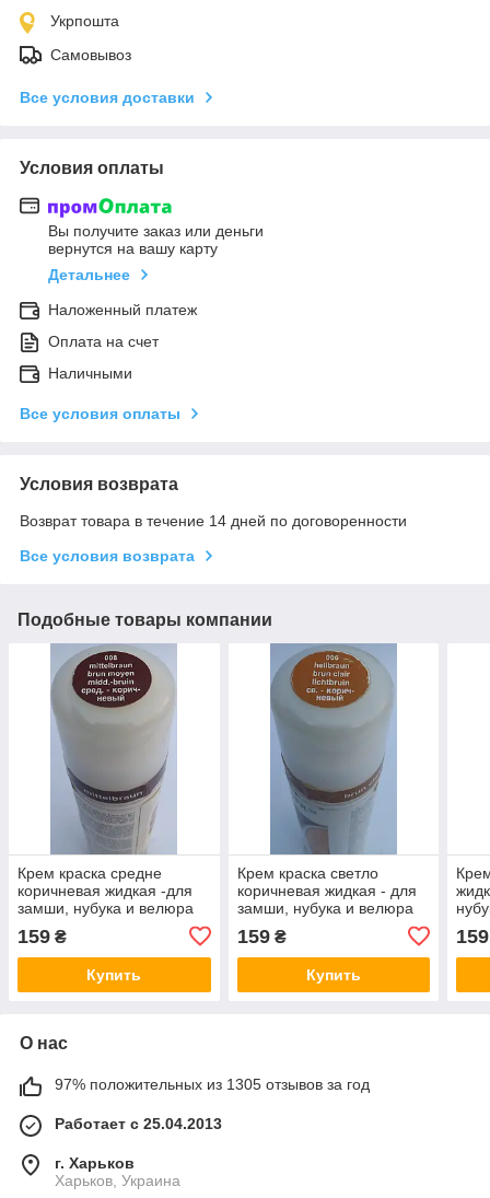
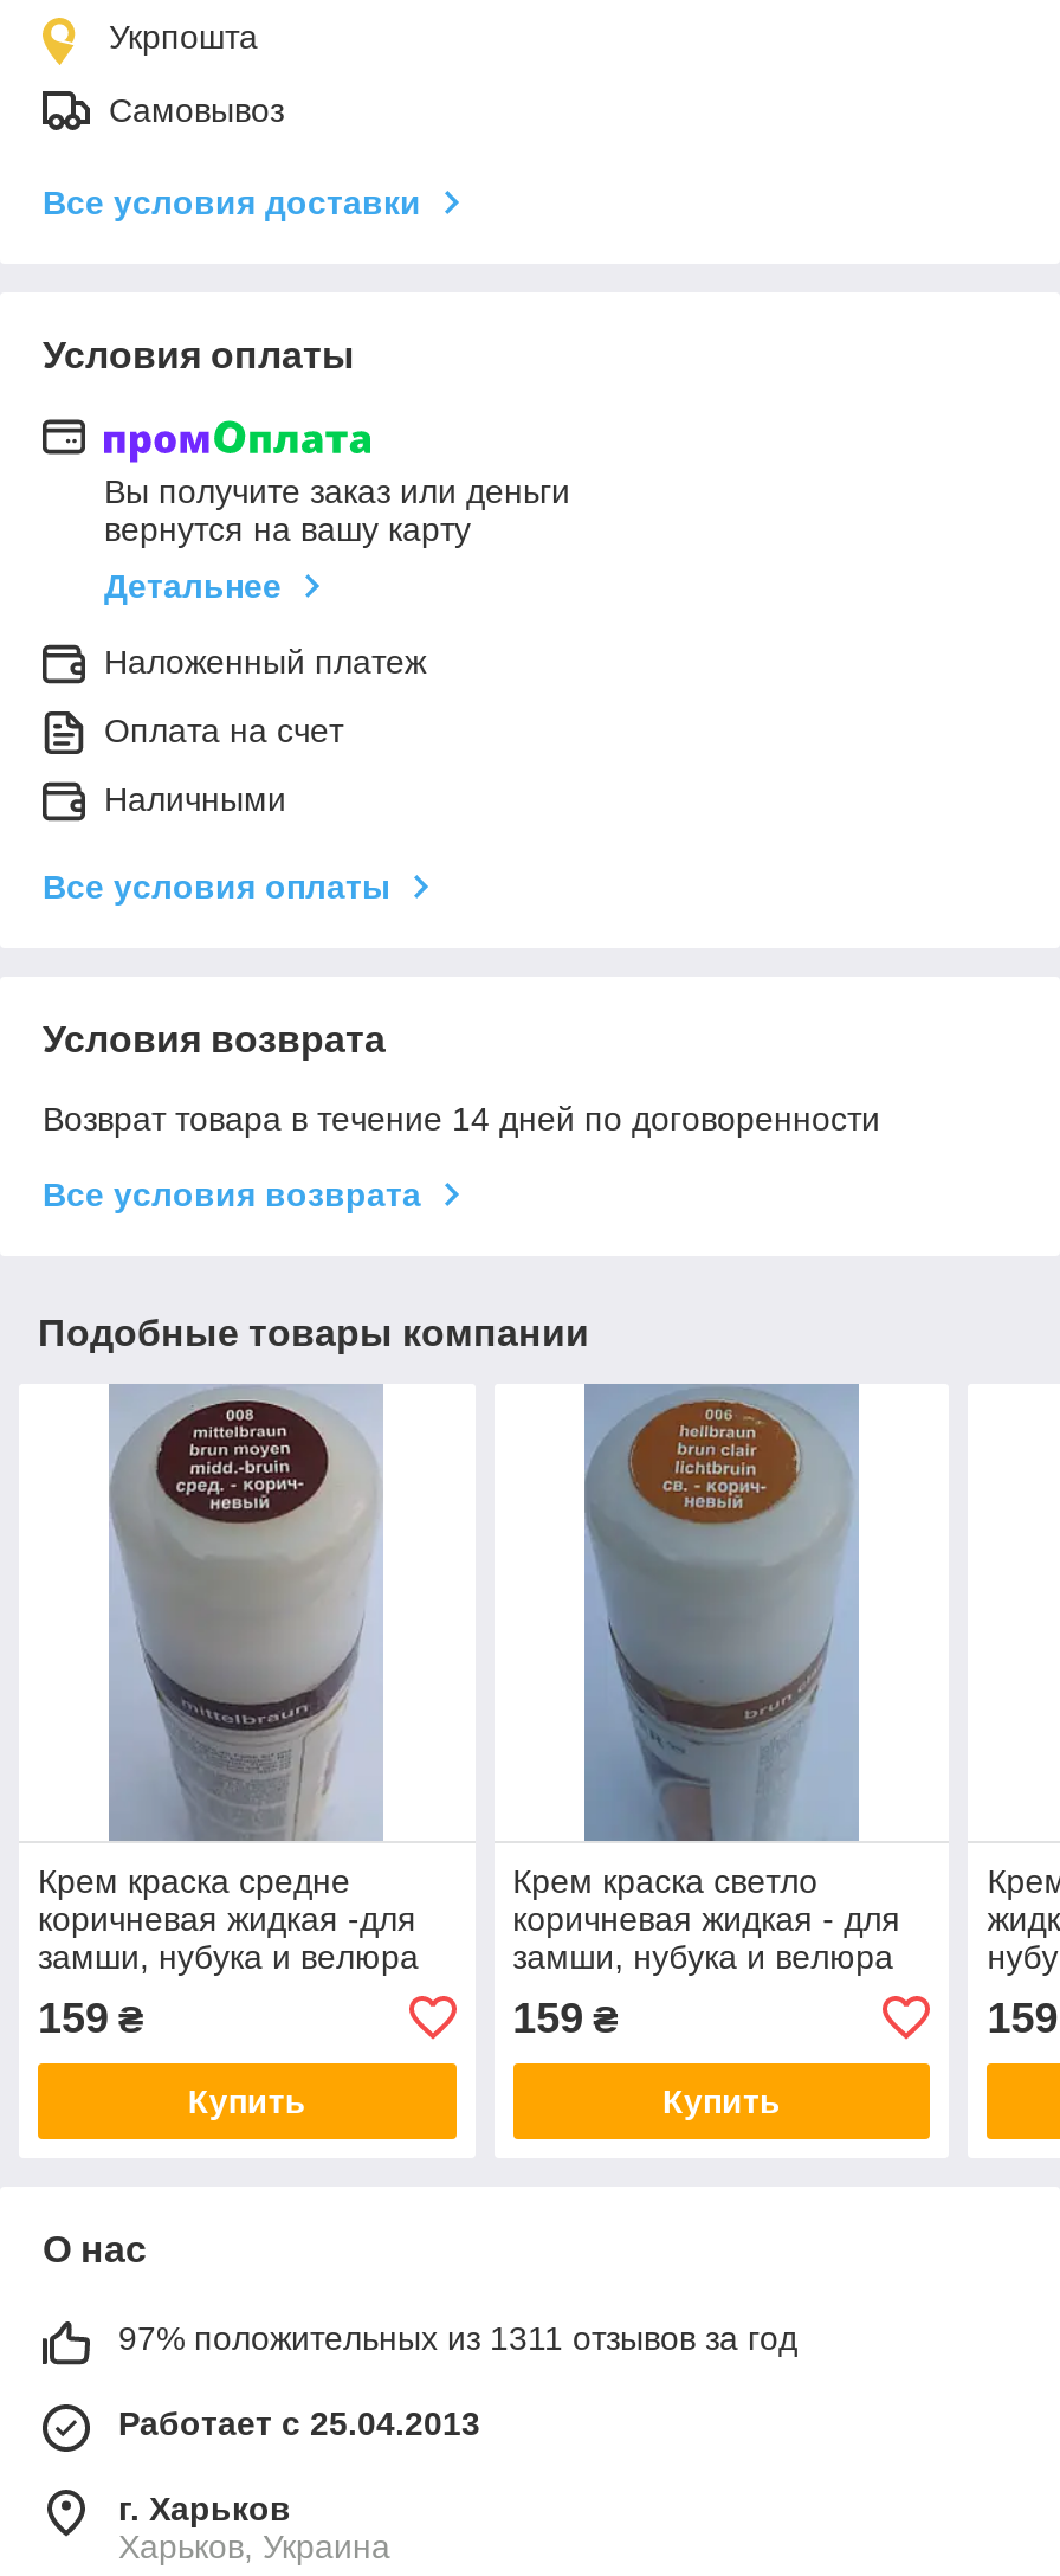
- 97% положительных из 1305 отзывов за год
+ 97% положительных из 1311 отзывов за год
